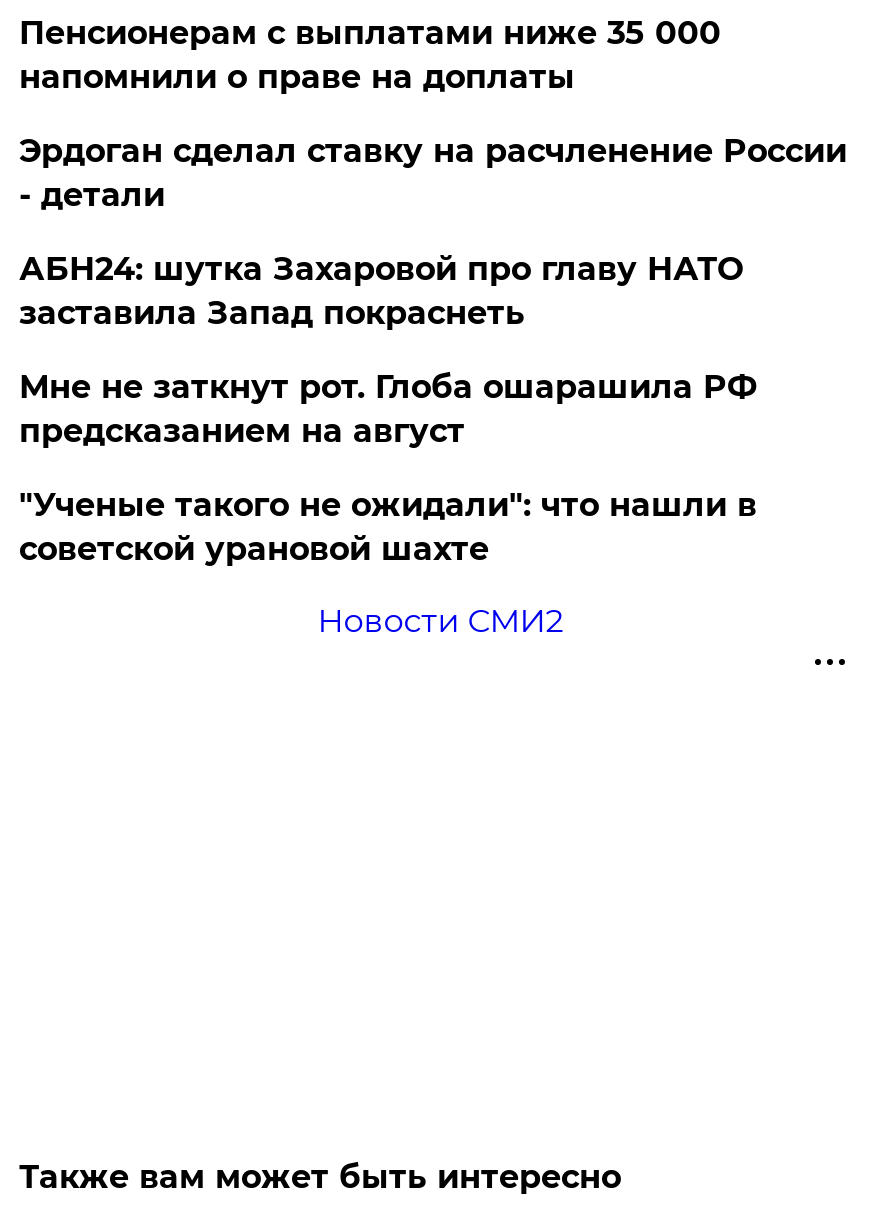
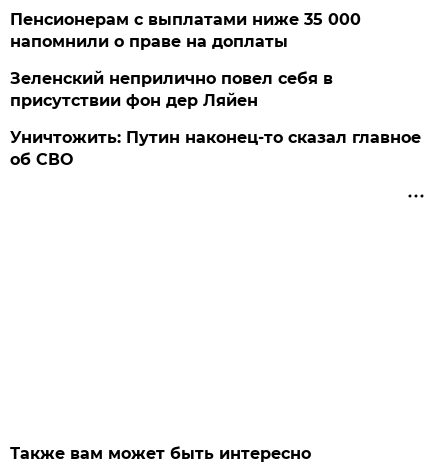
- Эрдоган сделал ставку на расчленение России
- - детали
- АБН24: шутка Захаровой про главу НАТО
- заставила Запад покраснеть
- Мне не заткнут рот. Глоба ошарашила РФ
- предсказанием на август
- "Ученые такого не ожидали": что нашли в
- советской урановой шахте
- Новости СМИ2
+ Зеленский неприлично повел cебя в
+ присутствии фон дер Ляйен
+ Уничтожить: Путин наконец-то сказал главное
+ об СВО
